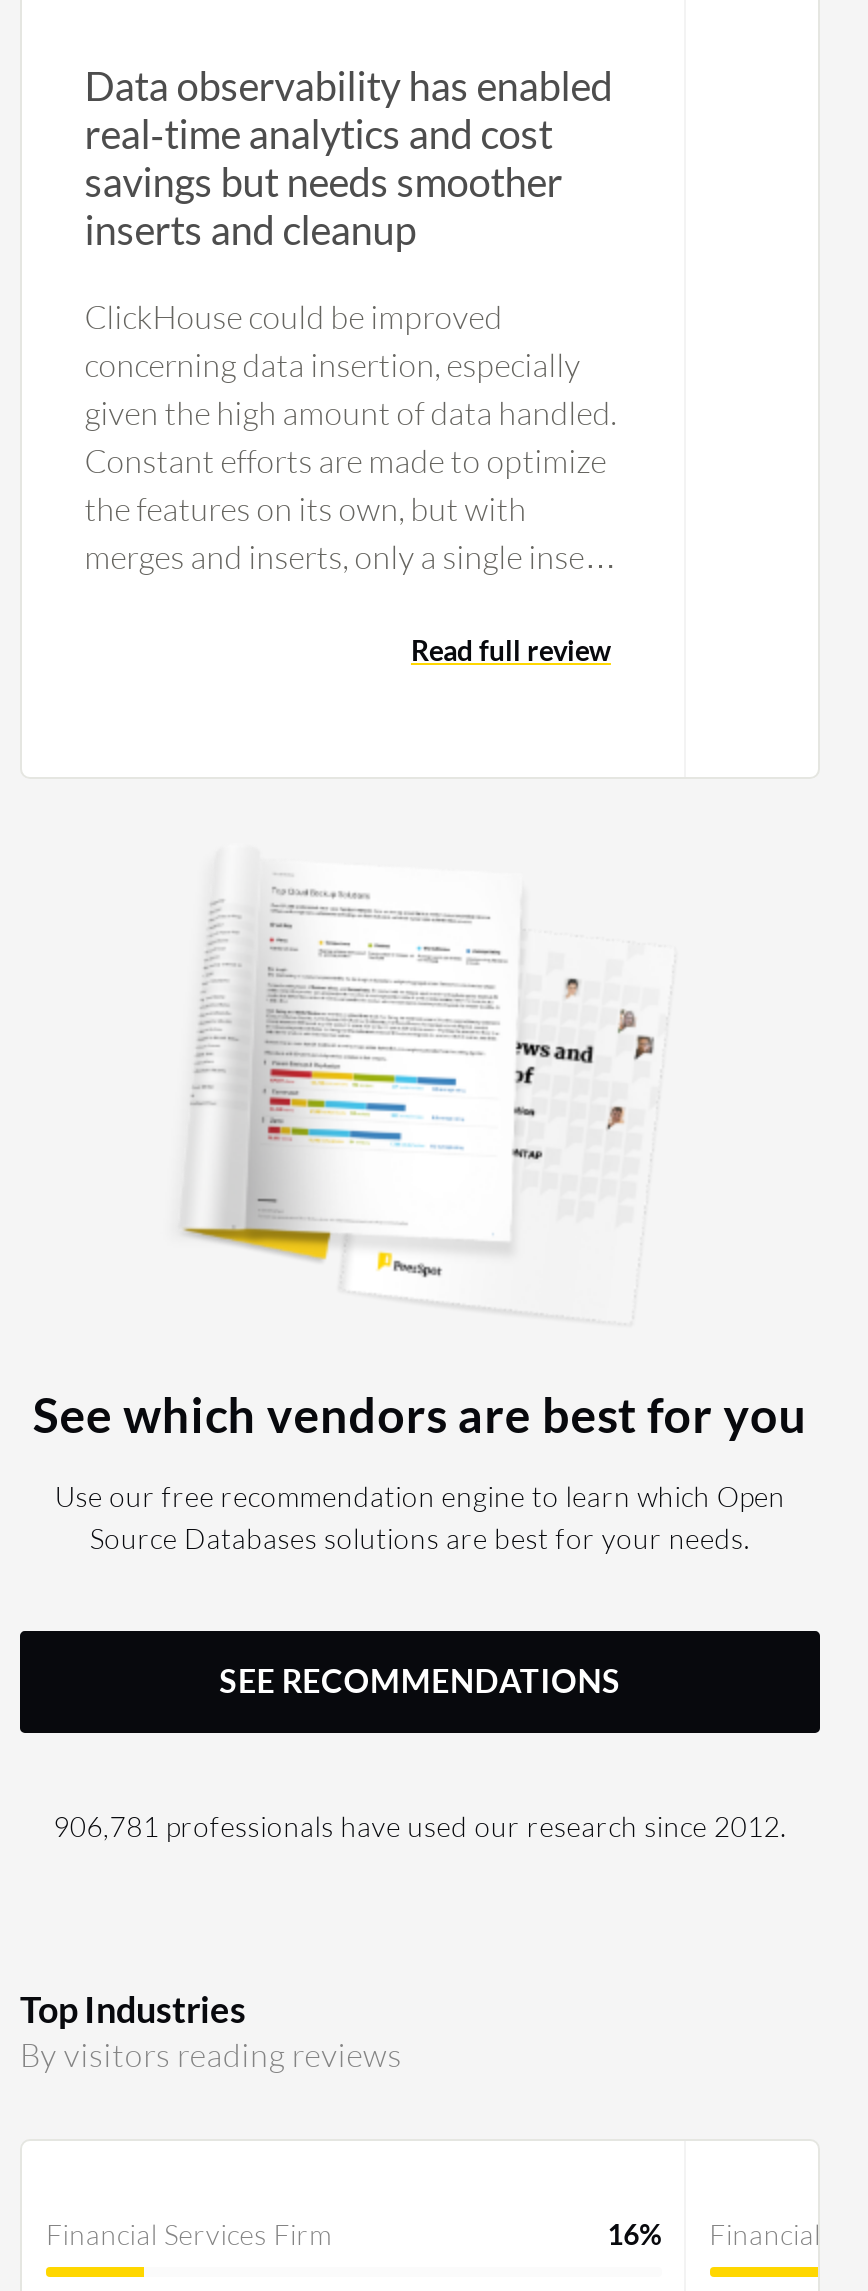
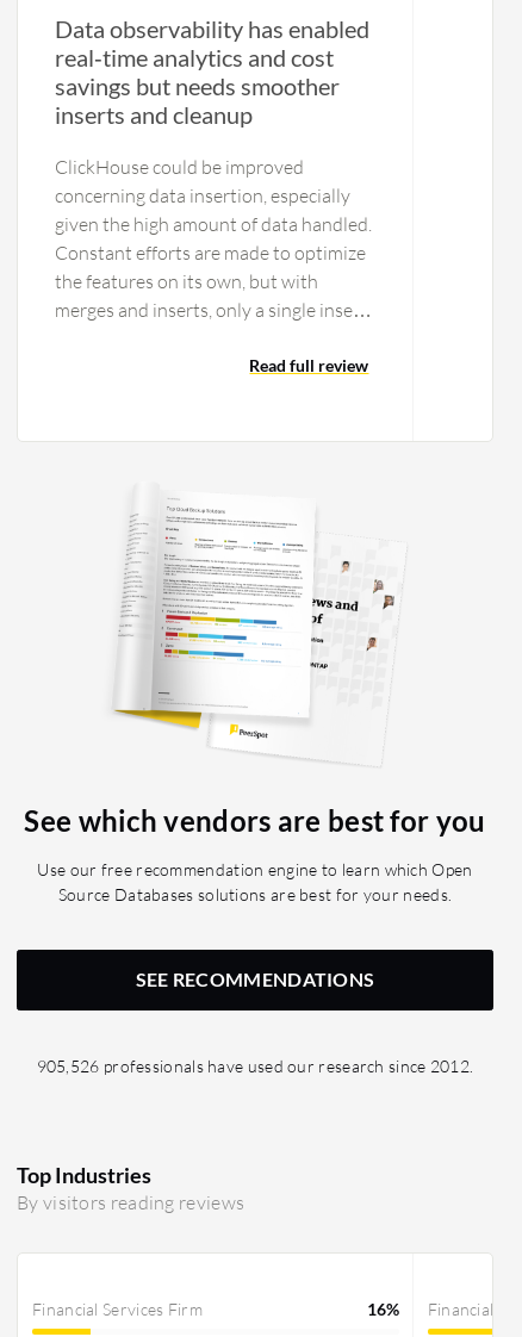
- 906,781 professionals have used our research since 2012.
+ 905,526 professionals have used our research since 2012.
